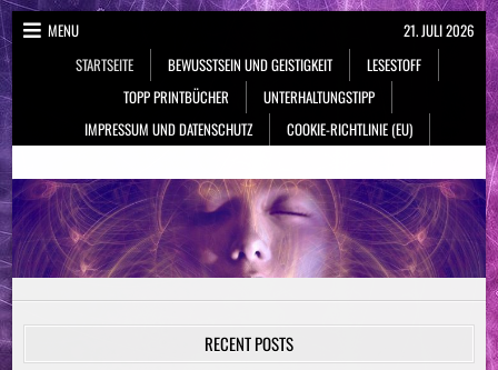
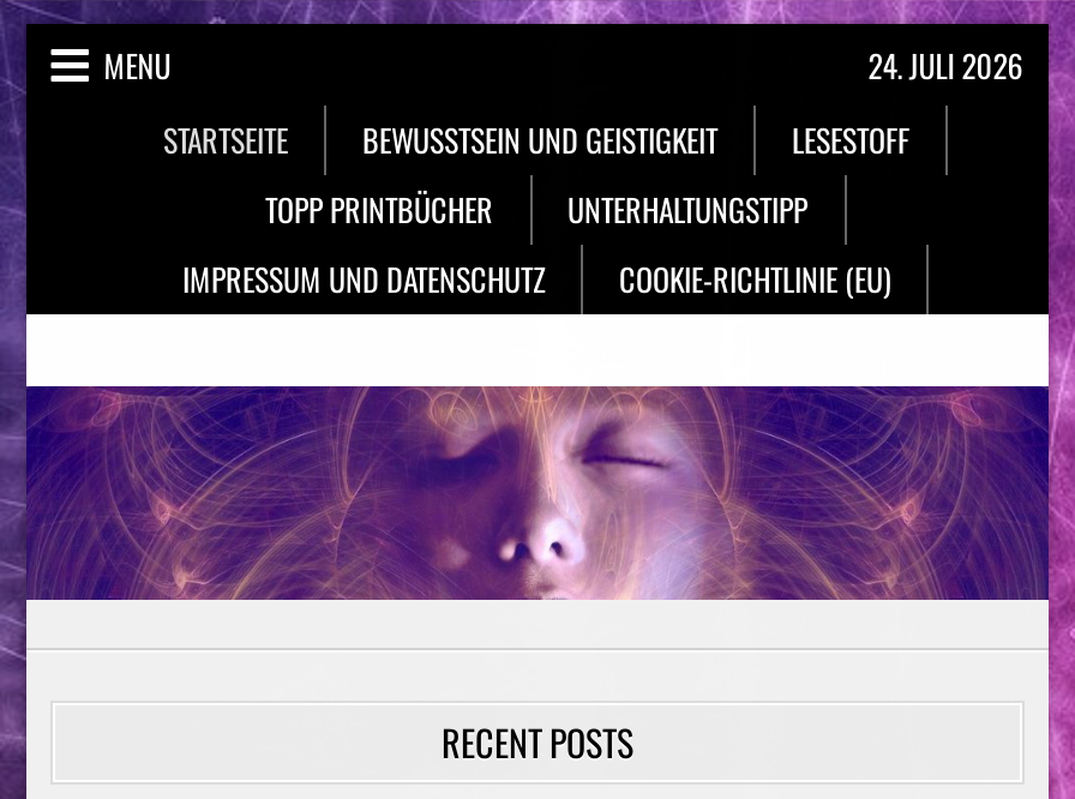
- 21. JULI 2026
+ 24. JULI 2026
